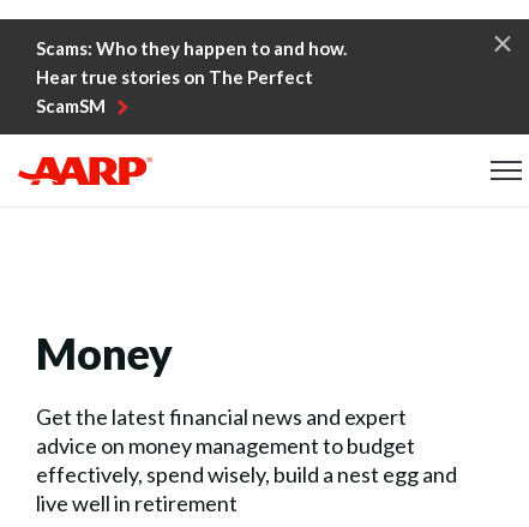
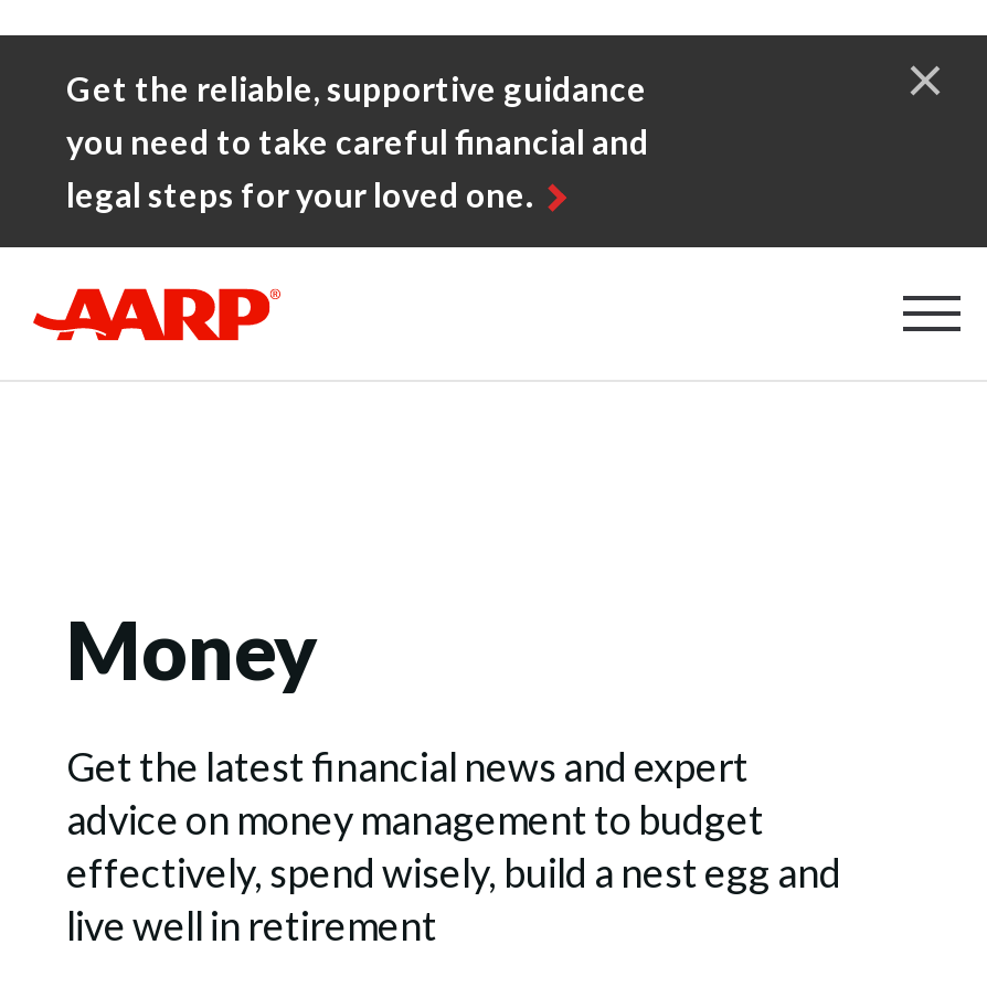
- Scams: Who they happen to and how.
- Hear true stories on The Perfect
- ScamSM
+ Get the reliable, supportive guidance
+ you need to take careful financial and
+ legal steps for your loved one.
